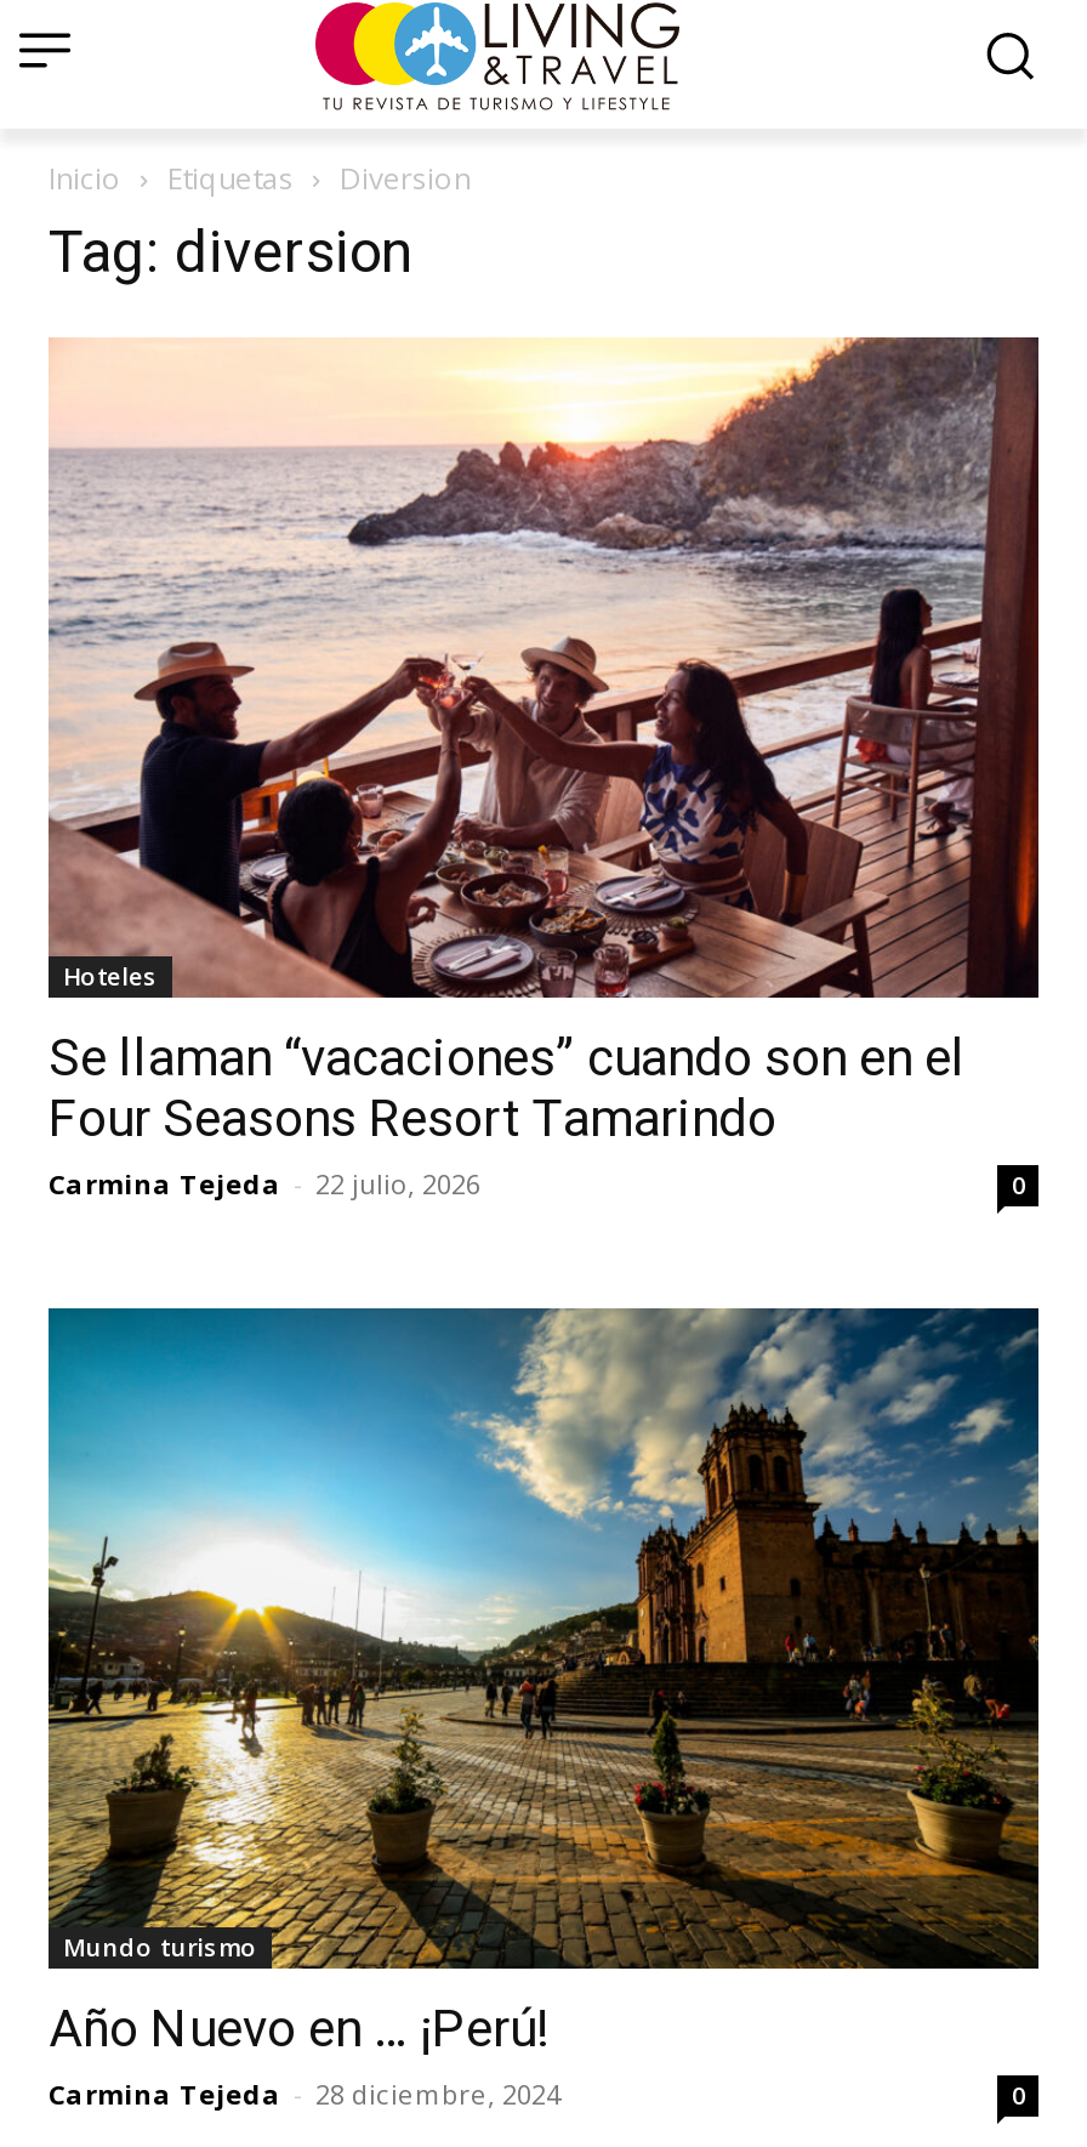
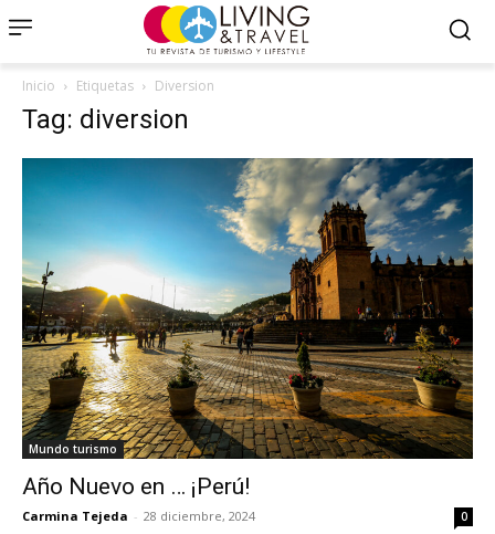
- [image]
- Hoteles
- Se llaman “vacaciones” cuando son en el
- Four Seasons Resort Tamarindo
- Carmina Tejeda - 22 julio, 2026
- 0
